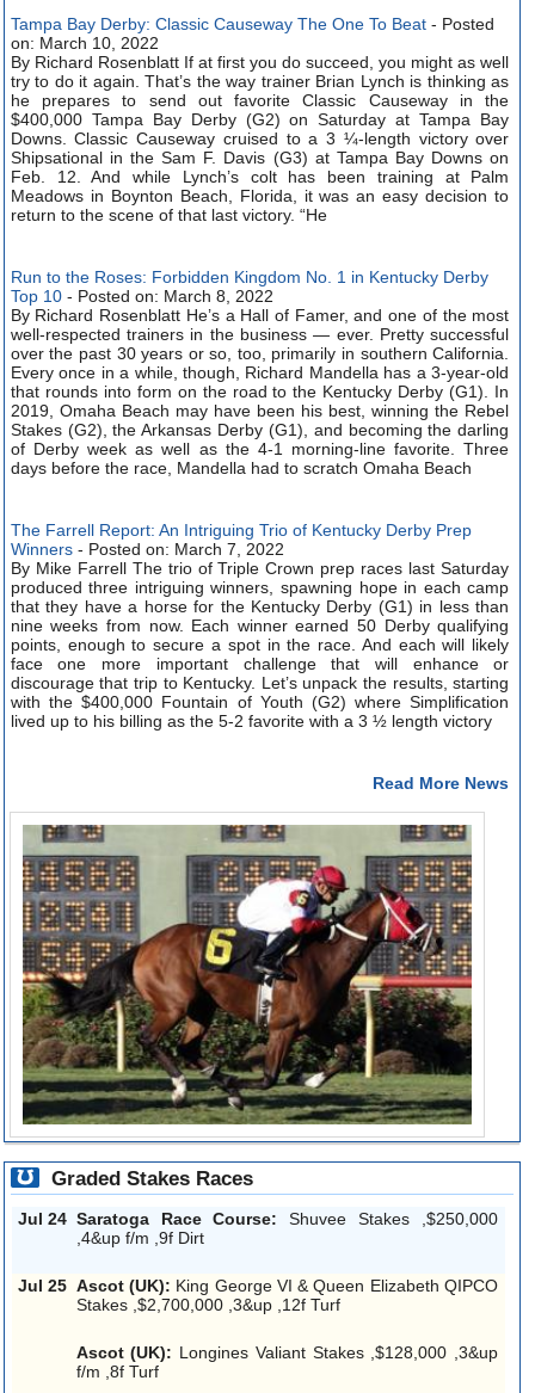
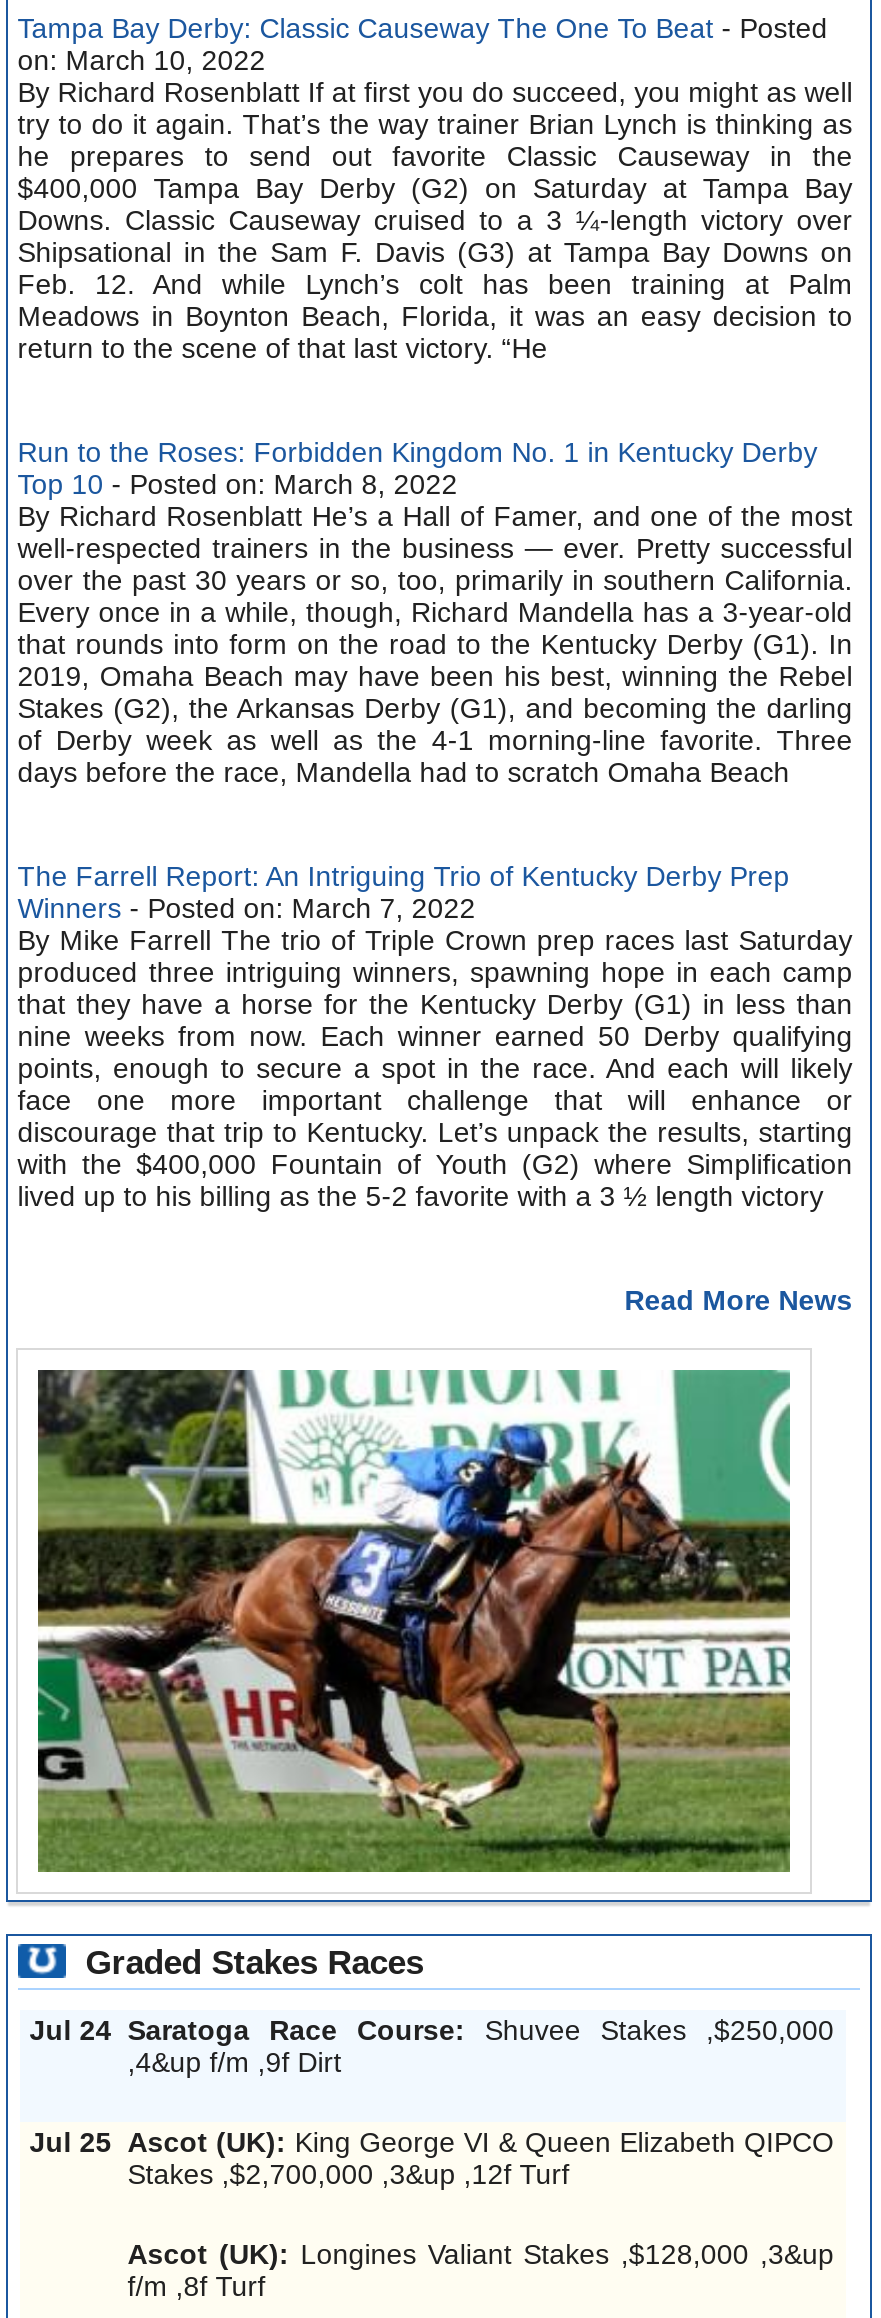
- [image]
+ [image]
